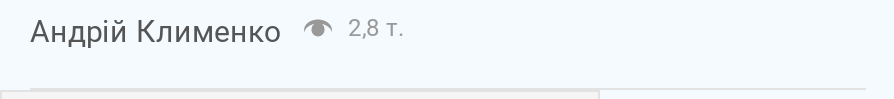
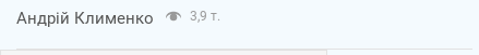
- 2,8 т.
+ 3,9 т.
